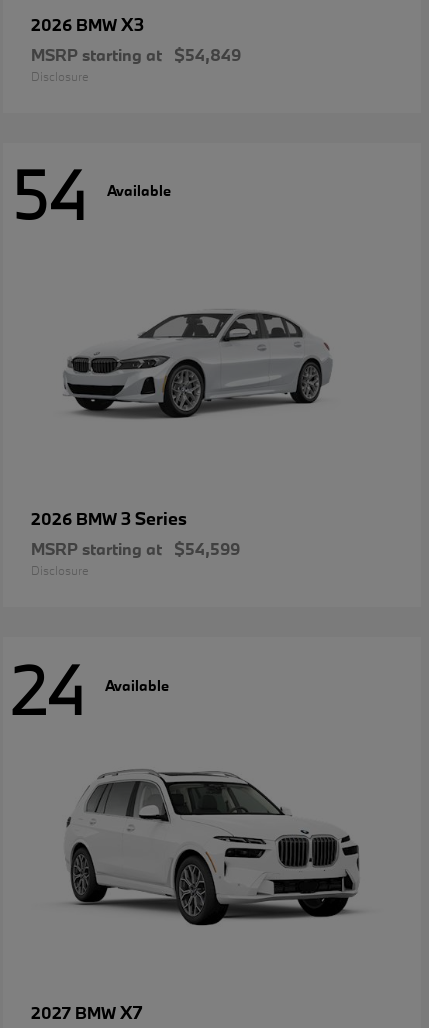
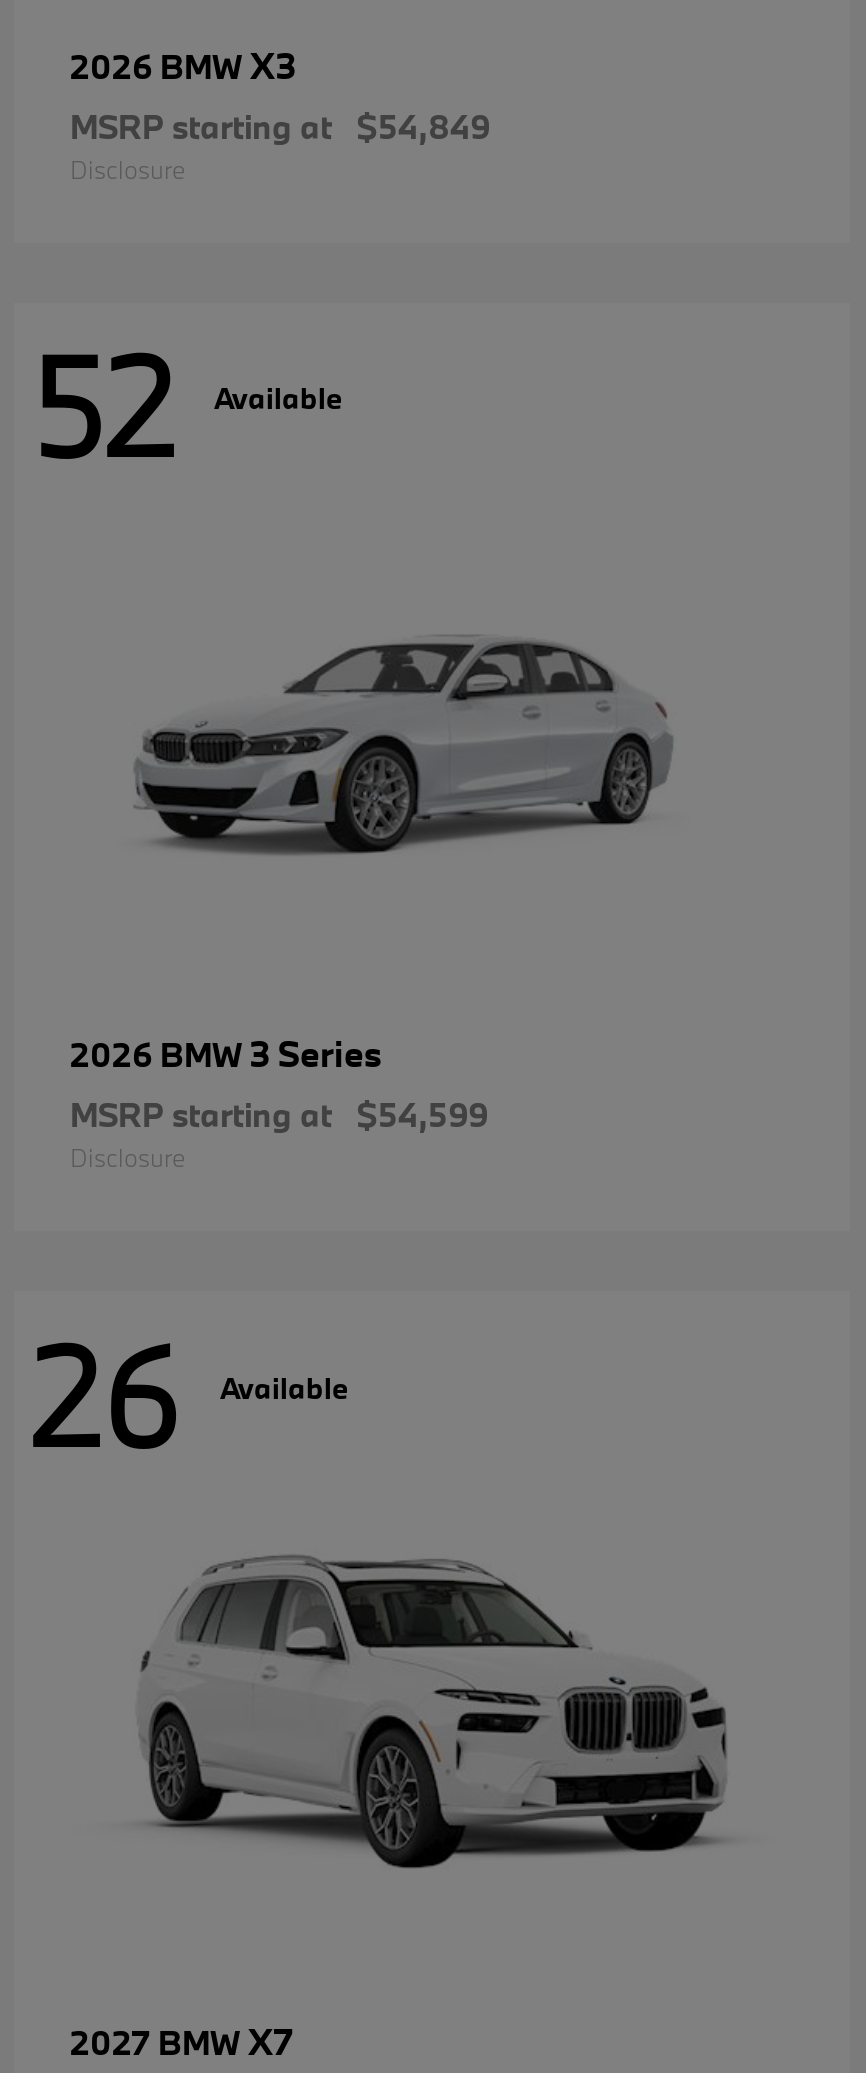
- 54 Available
+ 52 Available

- 24 Available
+ 26 Available
